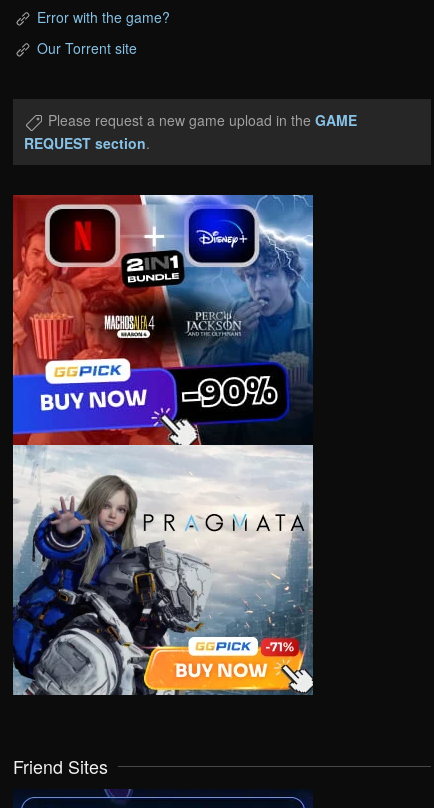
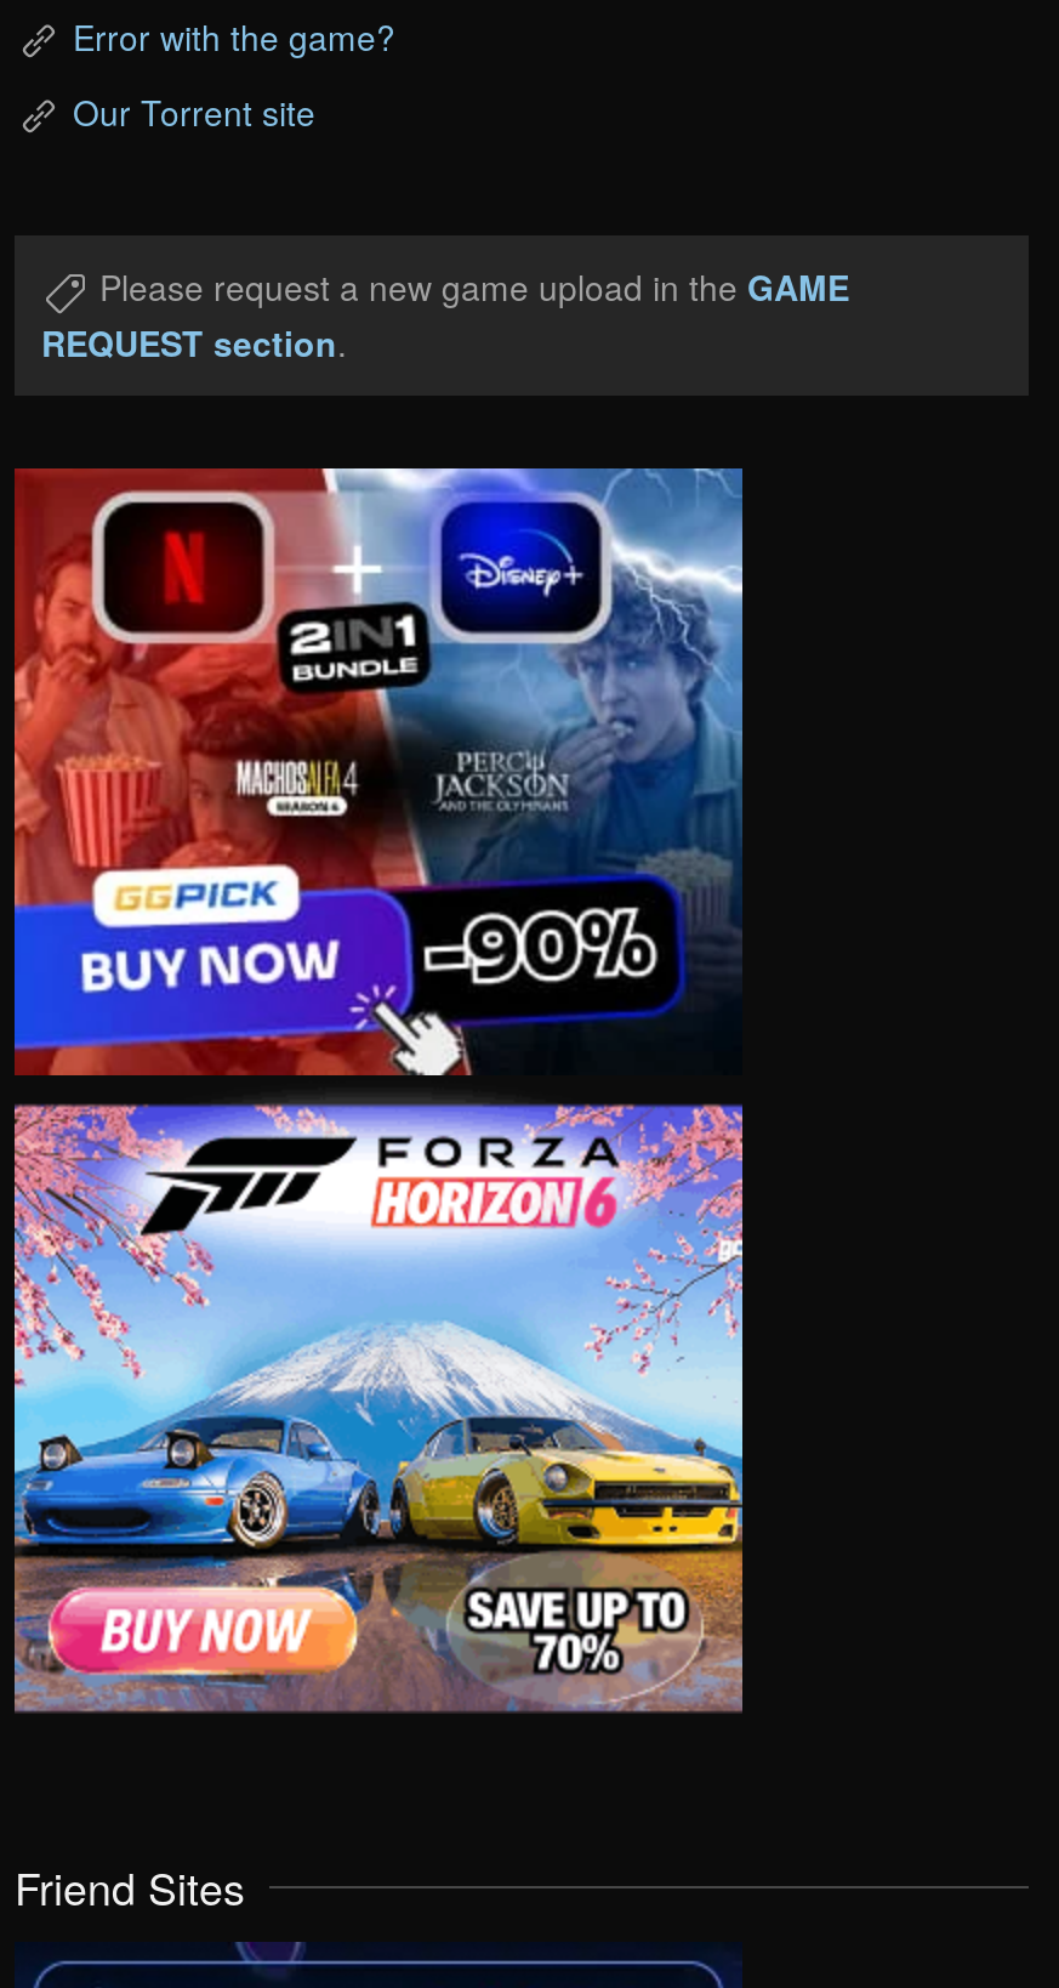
- [image]
+ [image]
